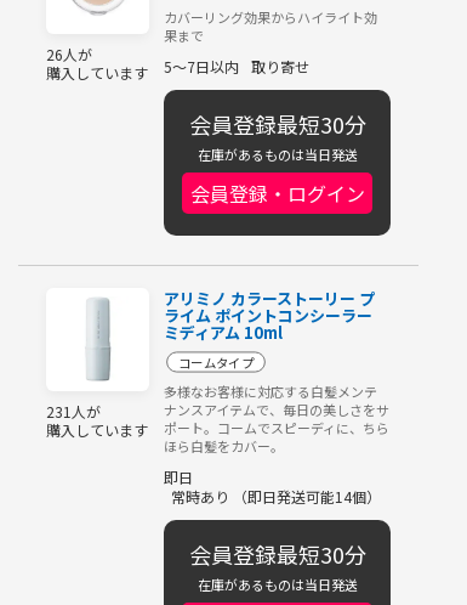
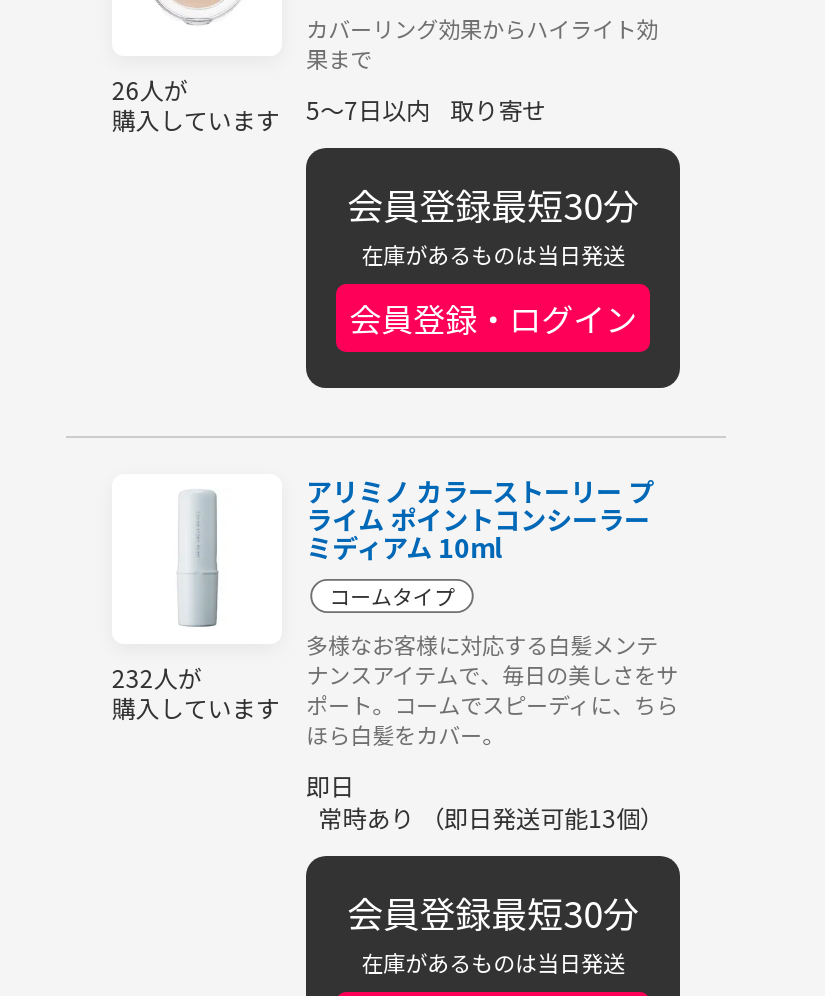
- 231人が
+ 232人が

- 常時あり （即日発送可能14個）
+ 常時あり （即日発送可能13個）
